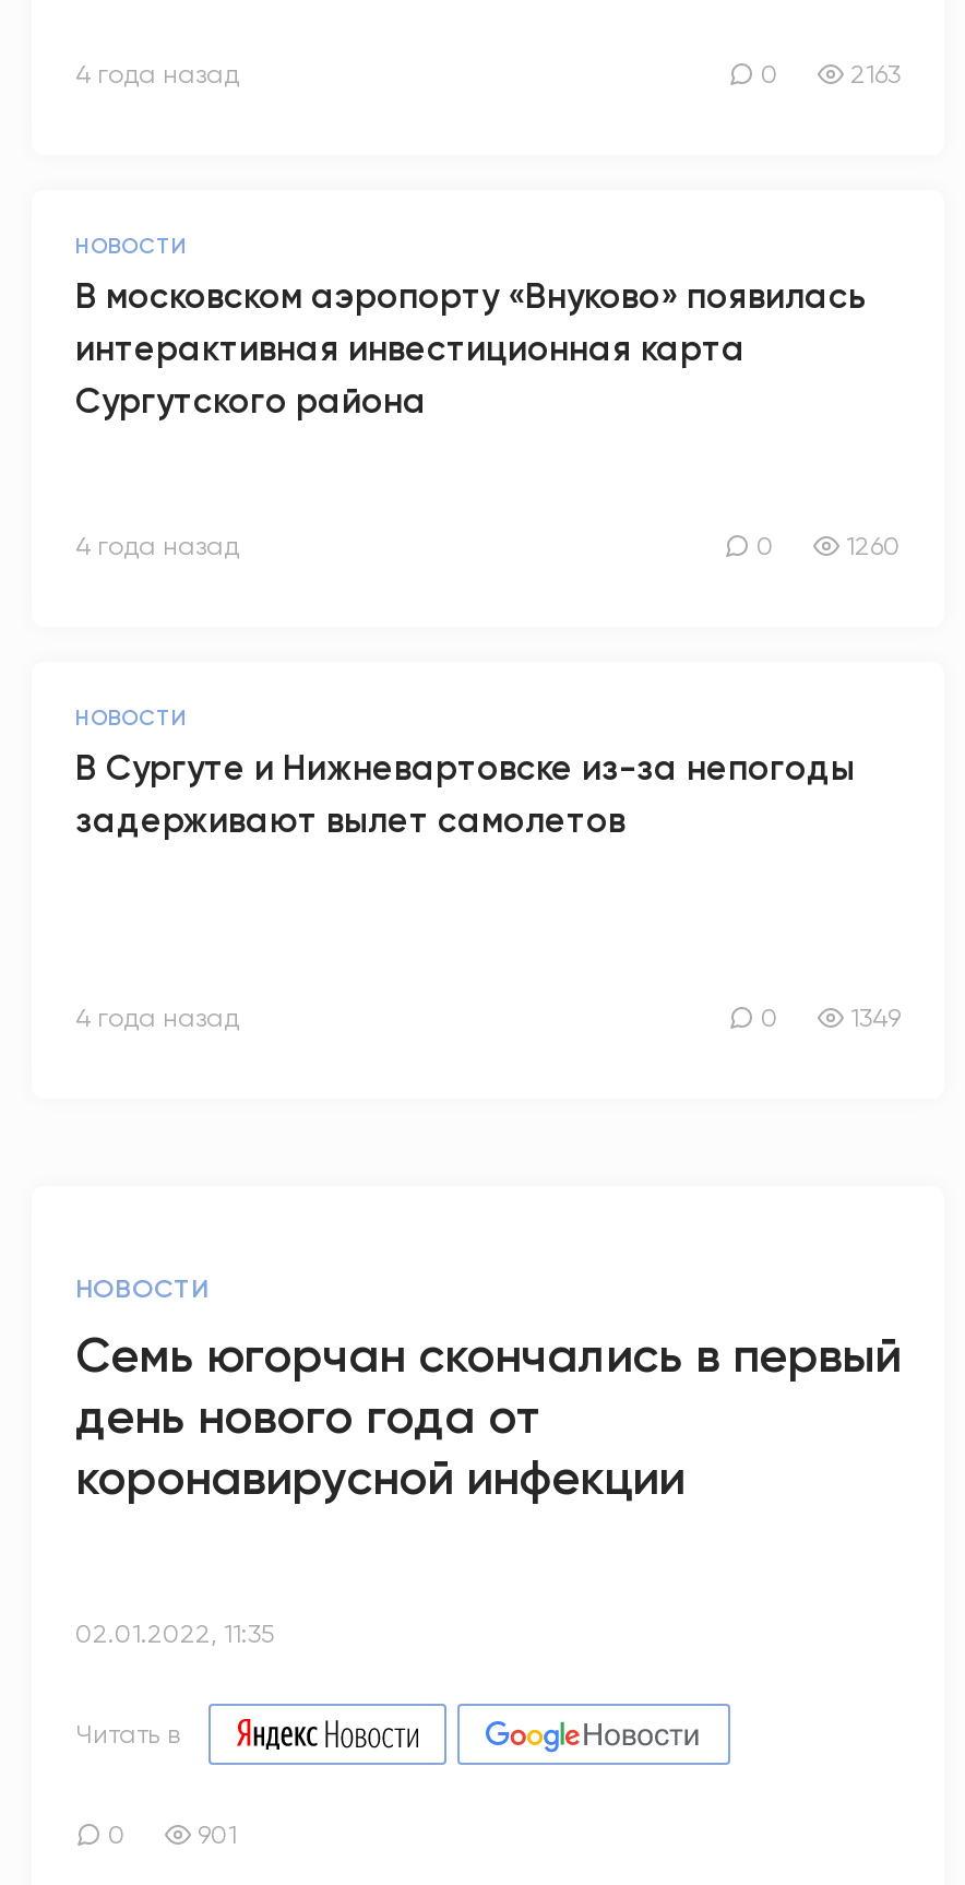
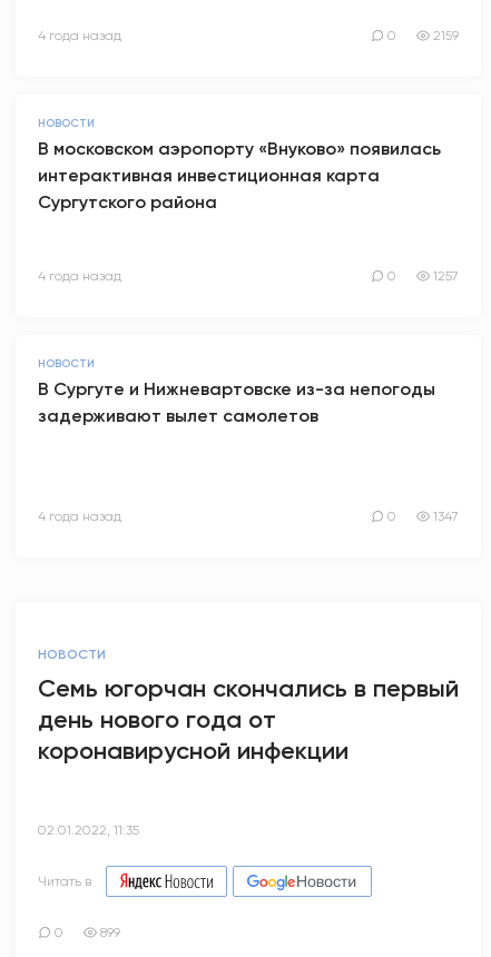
- 2163
+ 2159

- 1260
+ 1257

- 1349
+ 1347

- 901
+ 899
